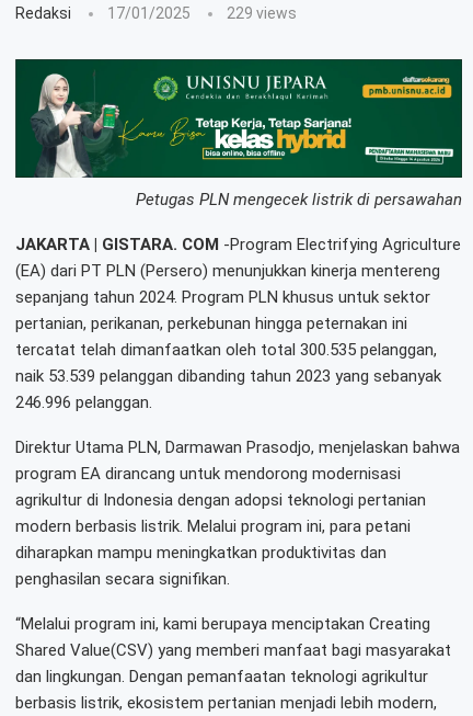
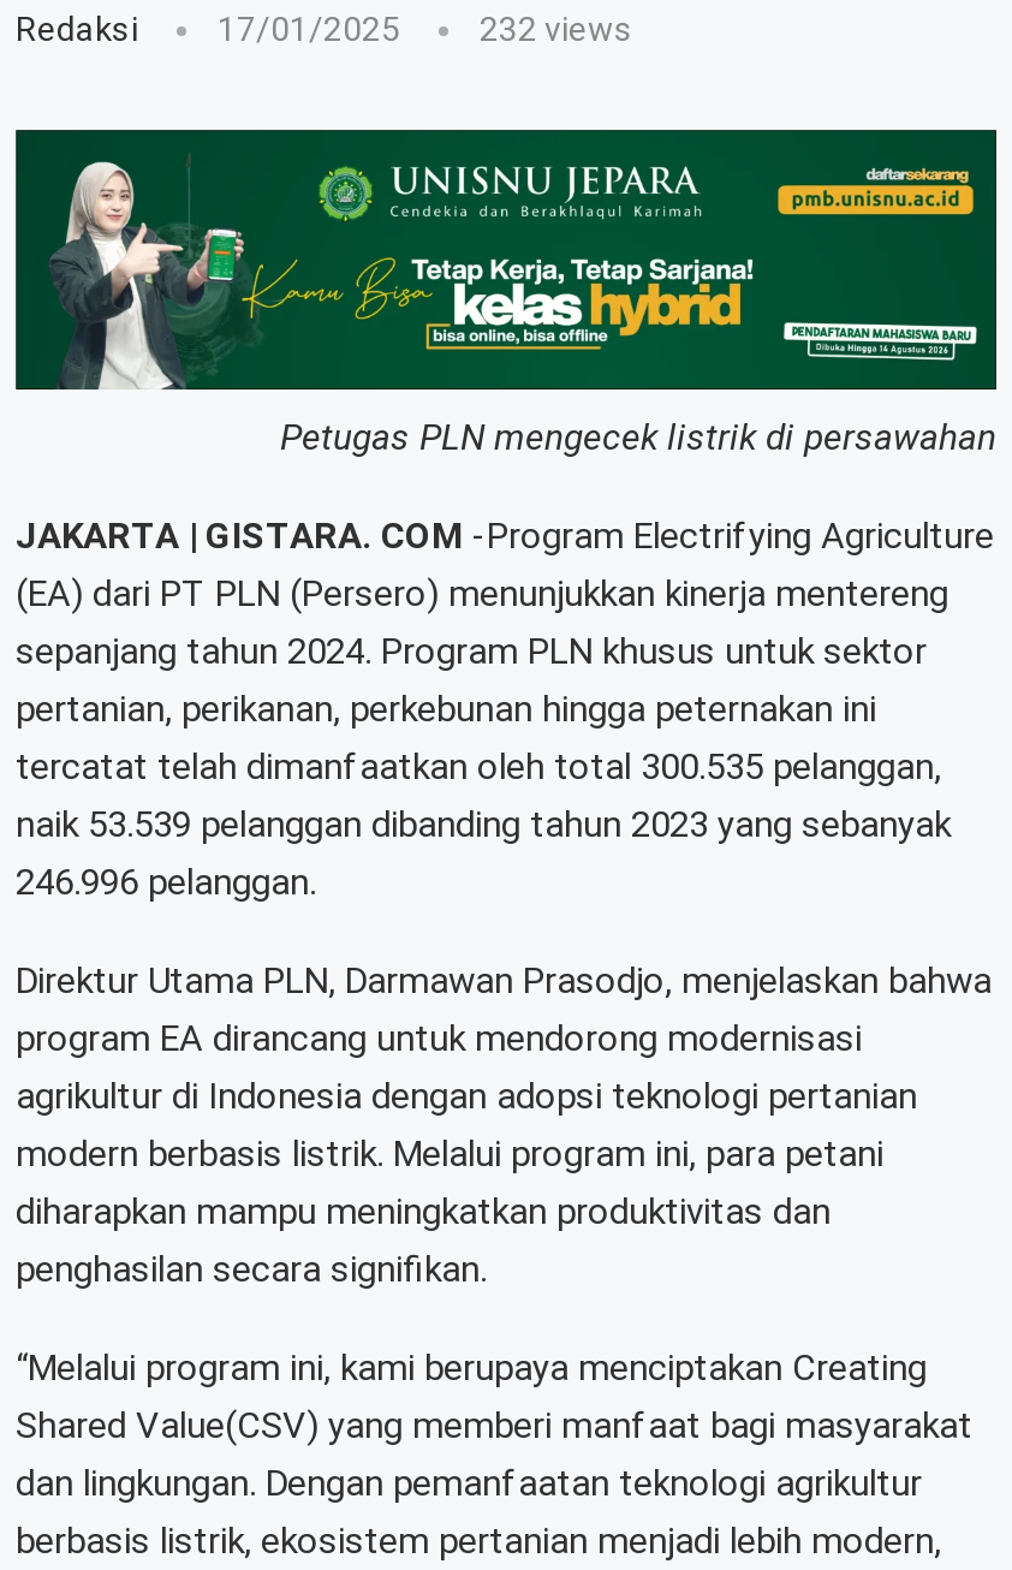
- 229 views
+ 232 views
